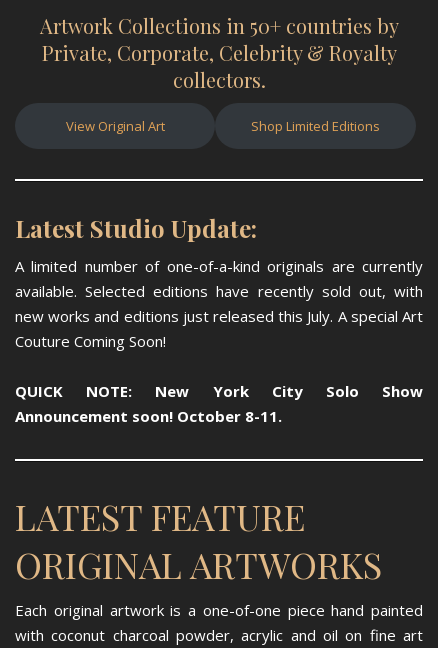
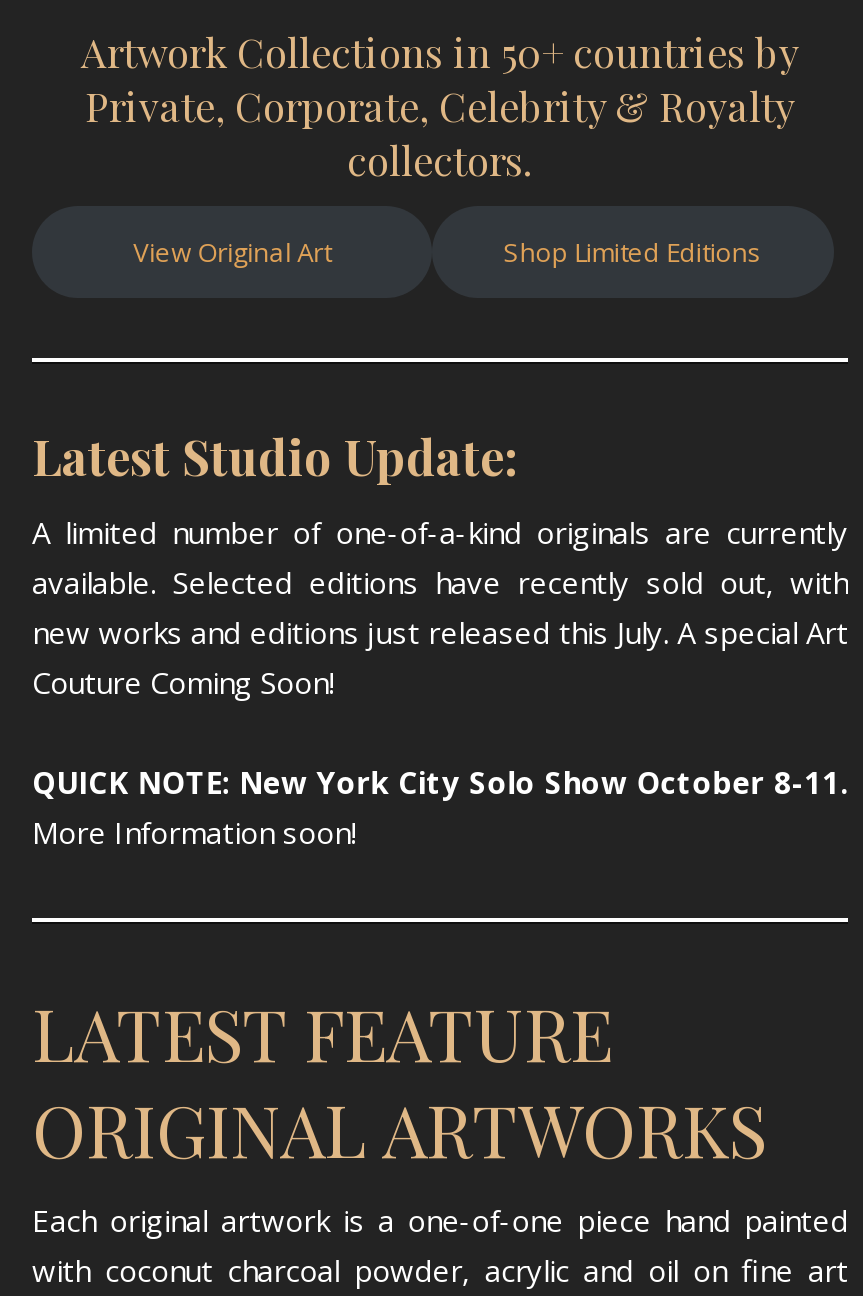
- QUICK NOTE: New York City Solo Show
- Announcement soon! October 8-11.
+ QUICK NOTE: New York City Solo Show October 8-11.
+ More Information soon!
